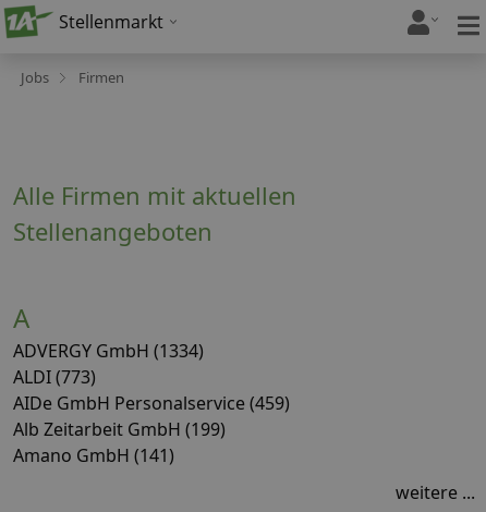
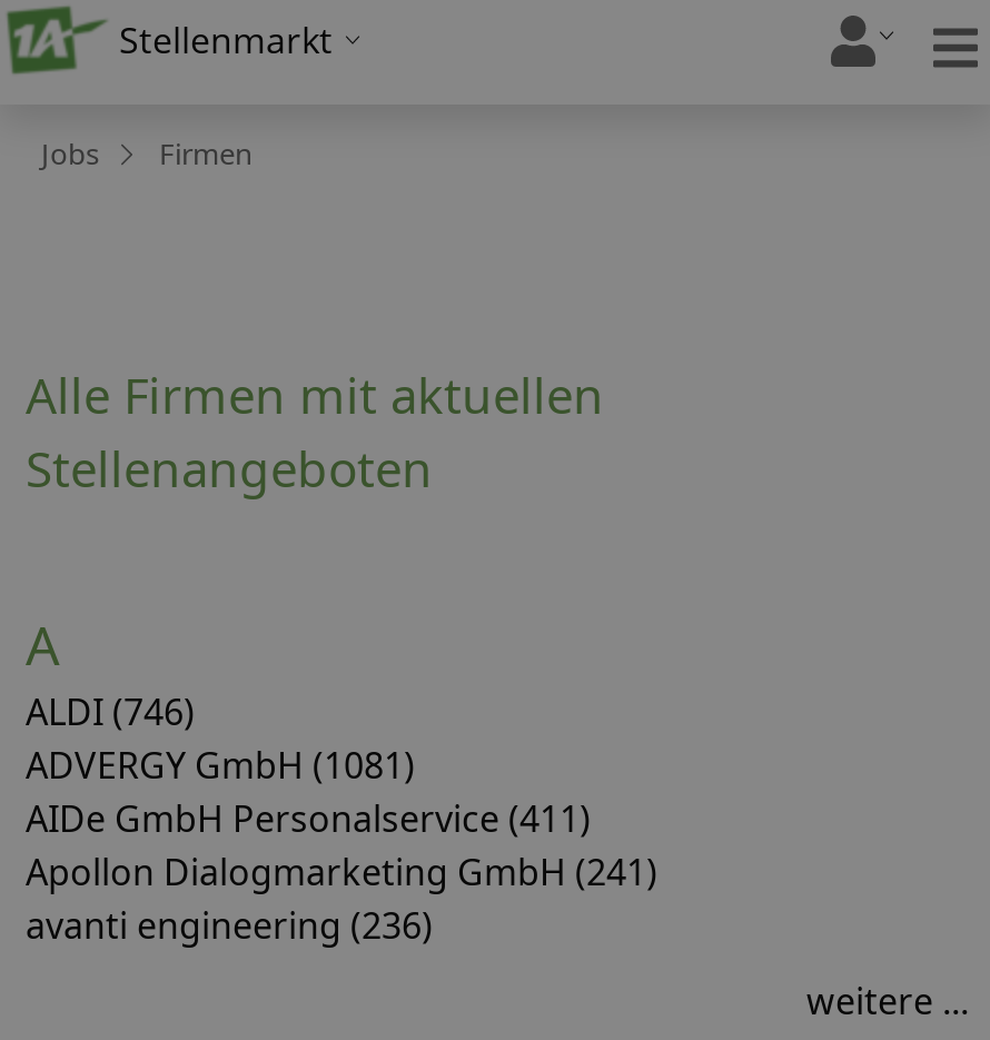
- ADVERGY GmbH (1334)
- ALDI (773)
- AIDe GmbH Personalservice (459)
- Alb Zeitarbeit GmbH (199)
- Amano GmbH (141)
+ ALDI (746)
+ ADVERGY GmbH (1081)
+ AIDe GmbH Personalservice (411)
+ Apollon Dialogmarketing GmbH (241)
+ avanti engineering (236)
